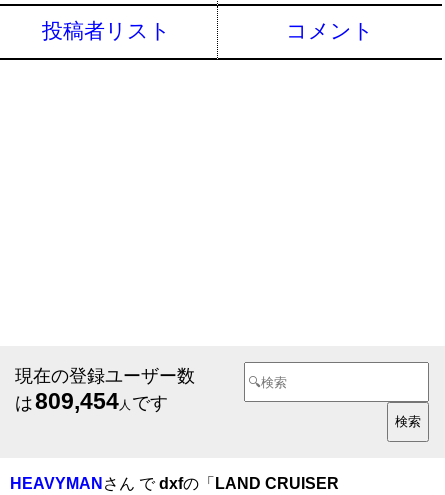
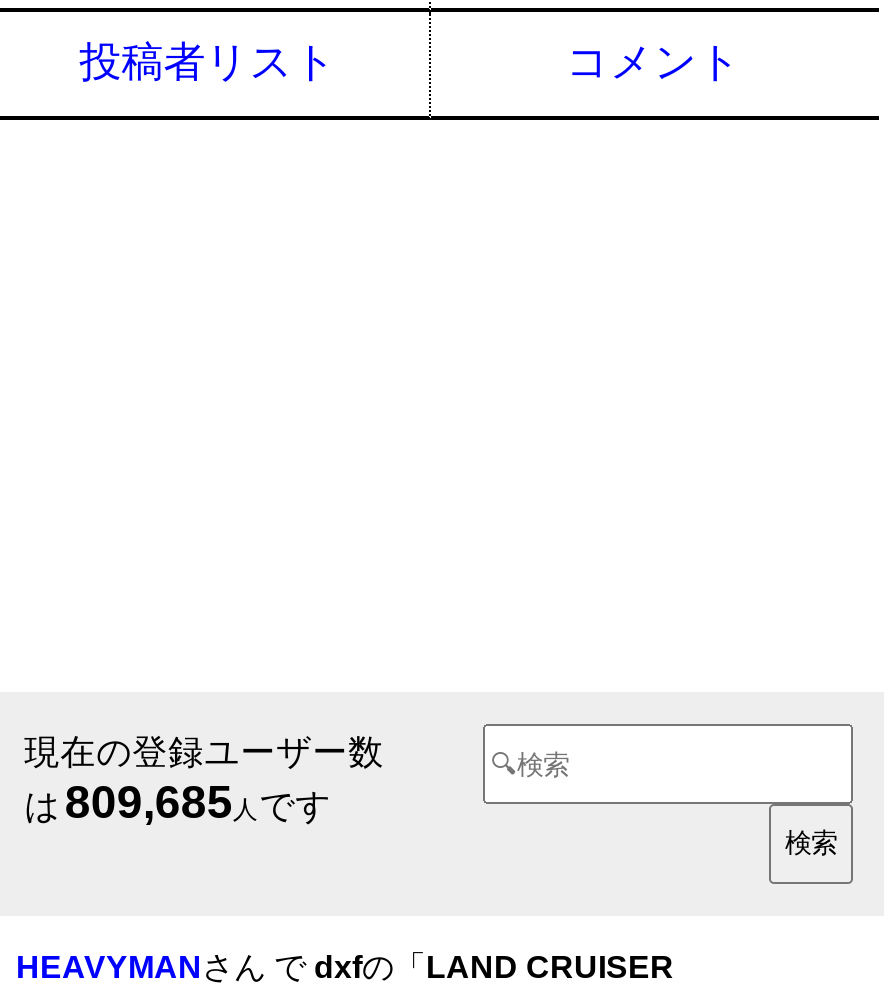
- は 809,454人 です
+ は 809,685人 です
